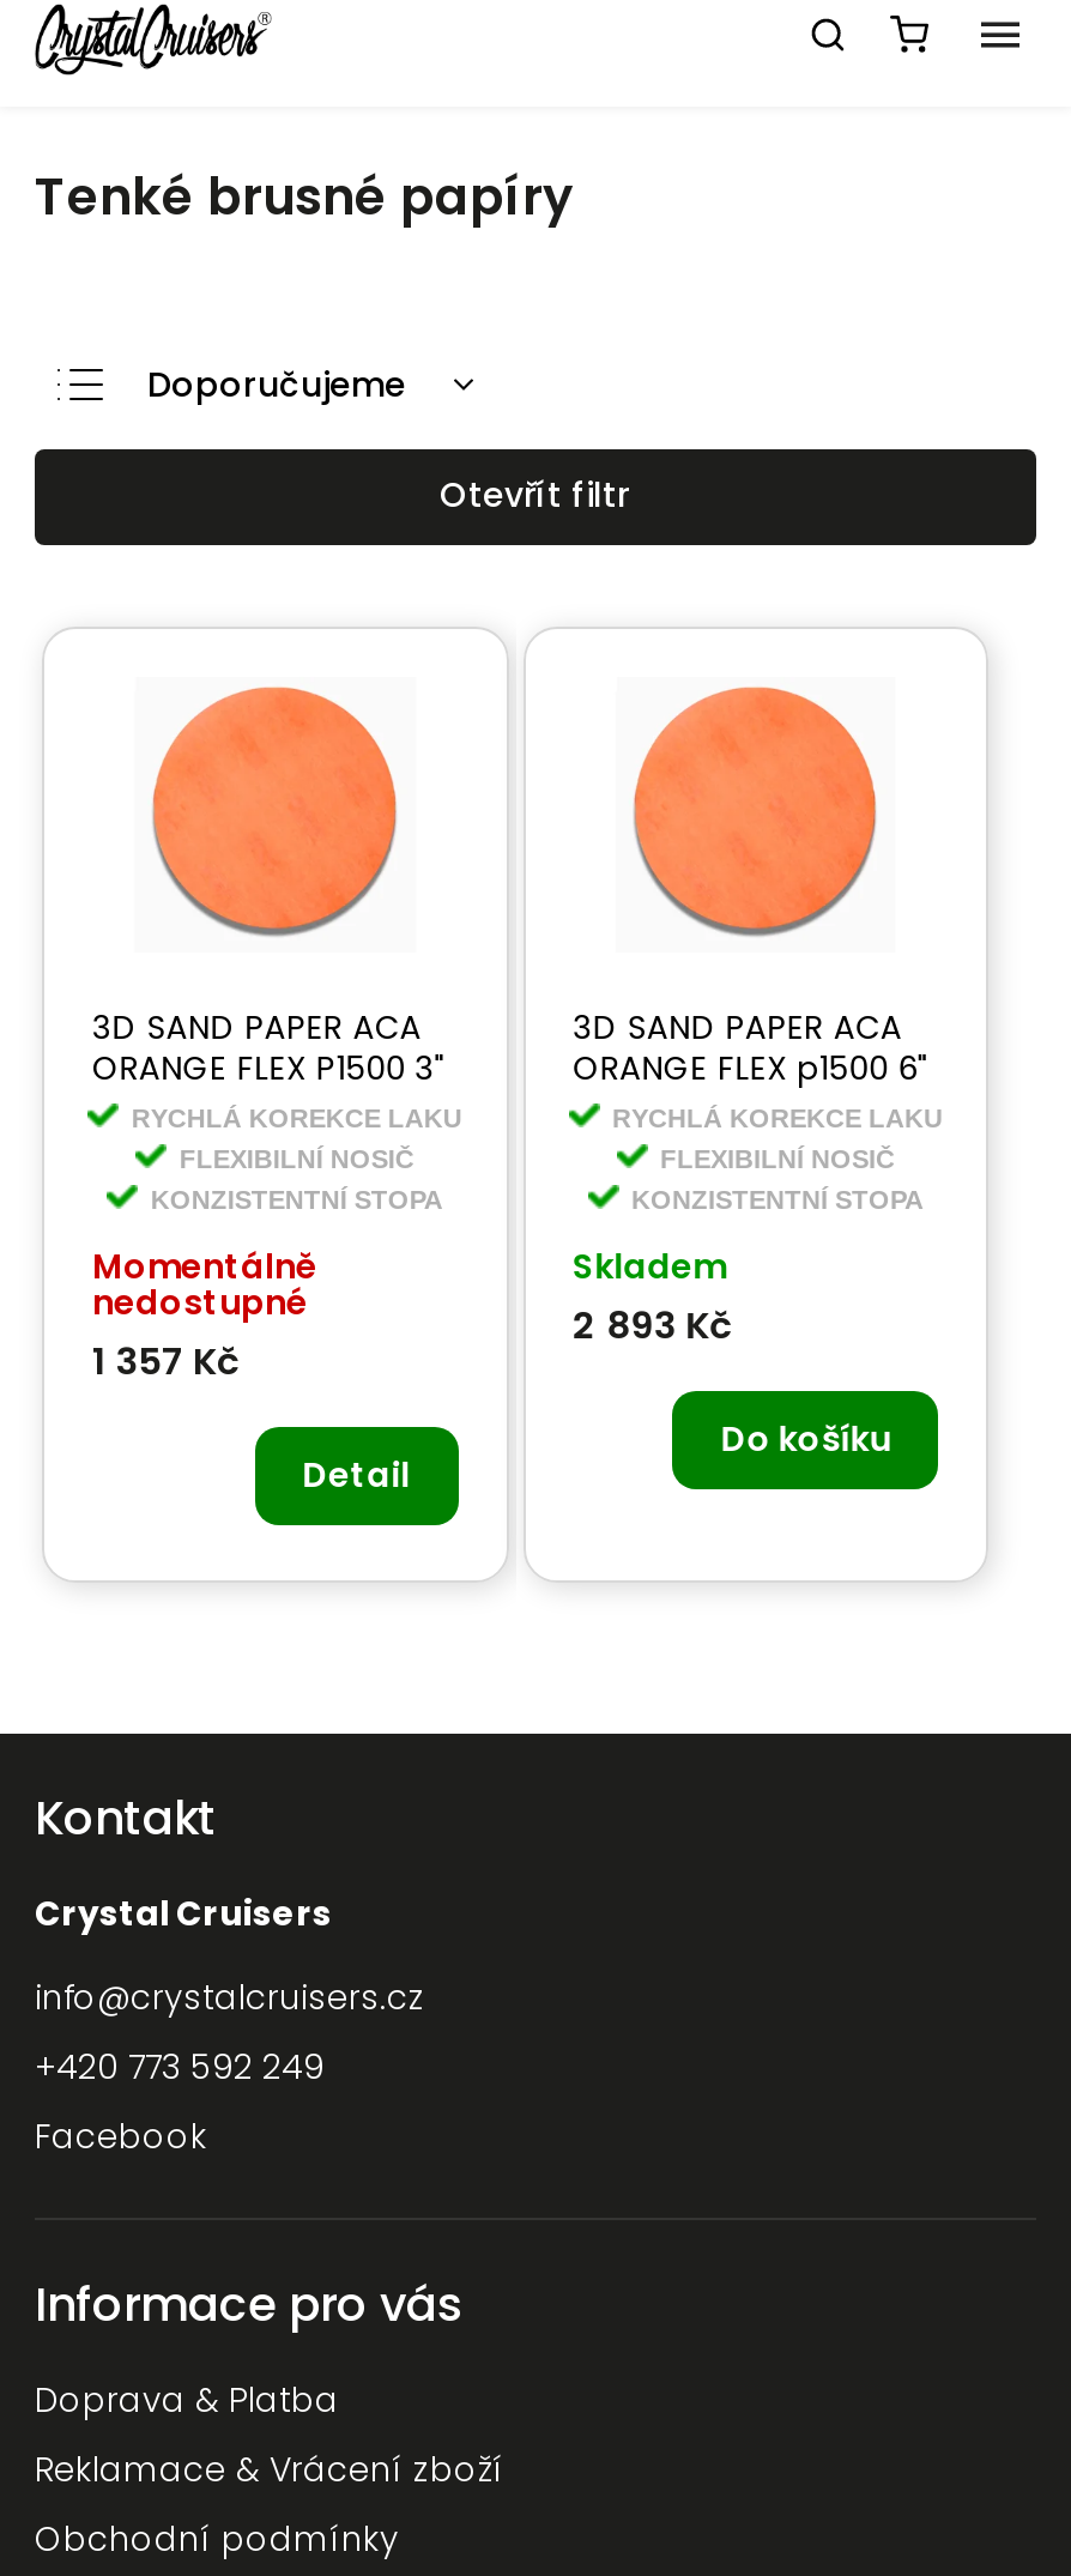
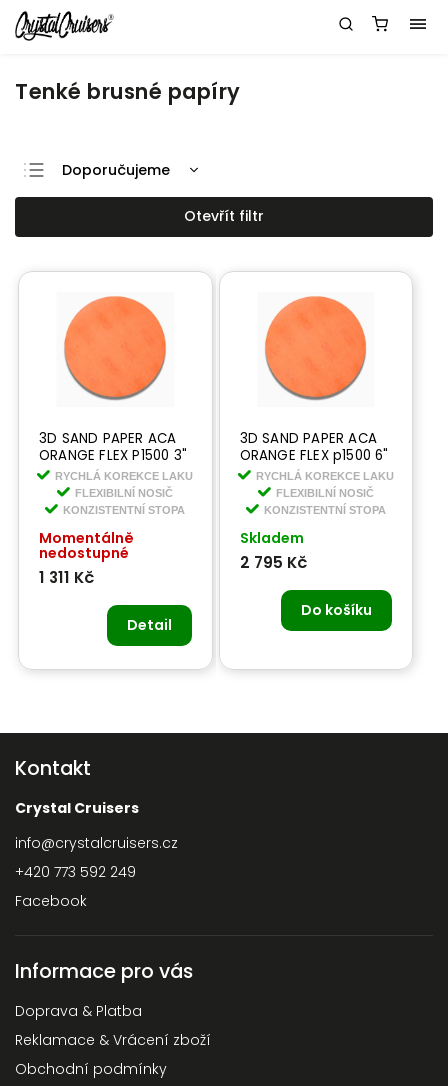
- 2 893 Kč
+ 2 795 Kč

- 1 357 Kč
+ 1 311 Kč
